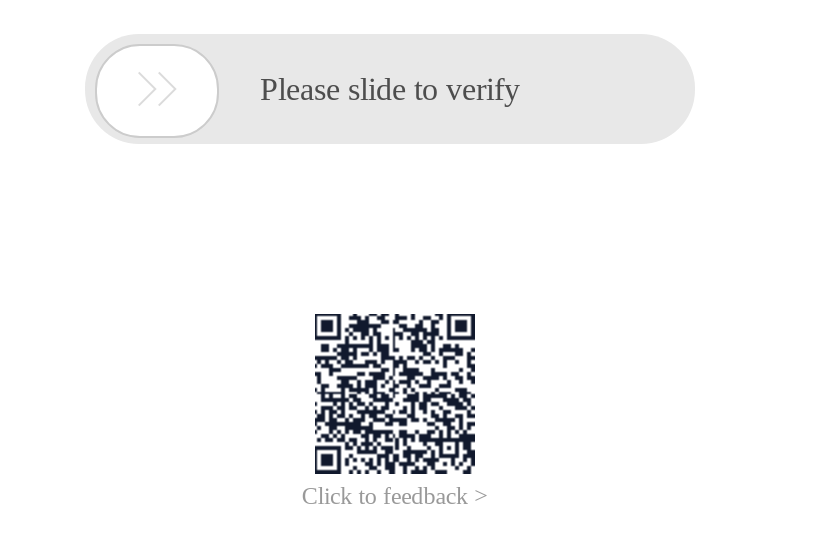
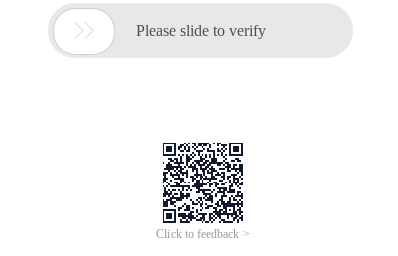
- [image]
+ [image]
